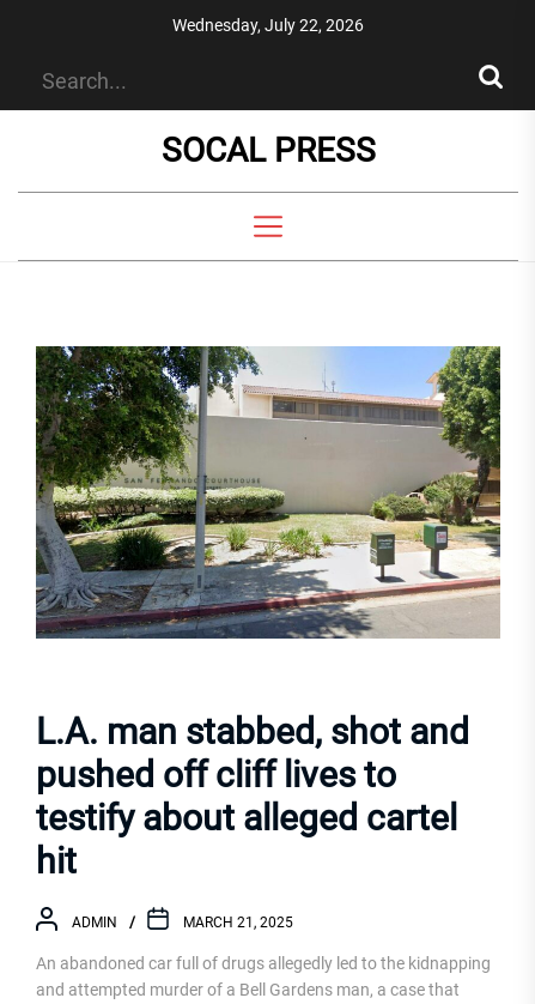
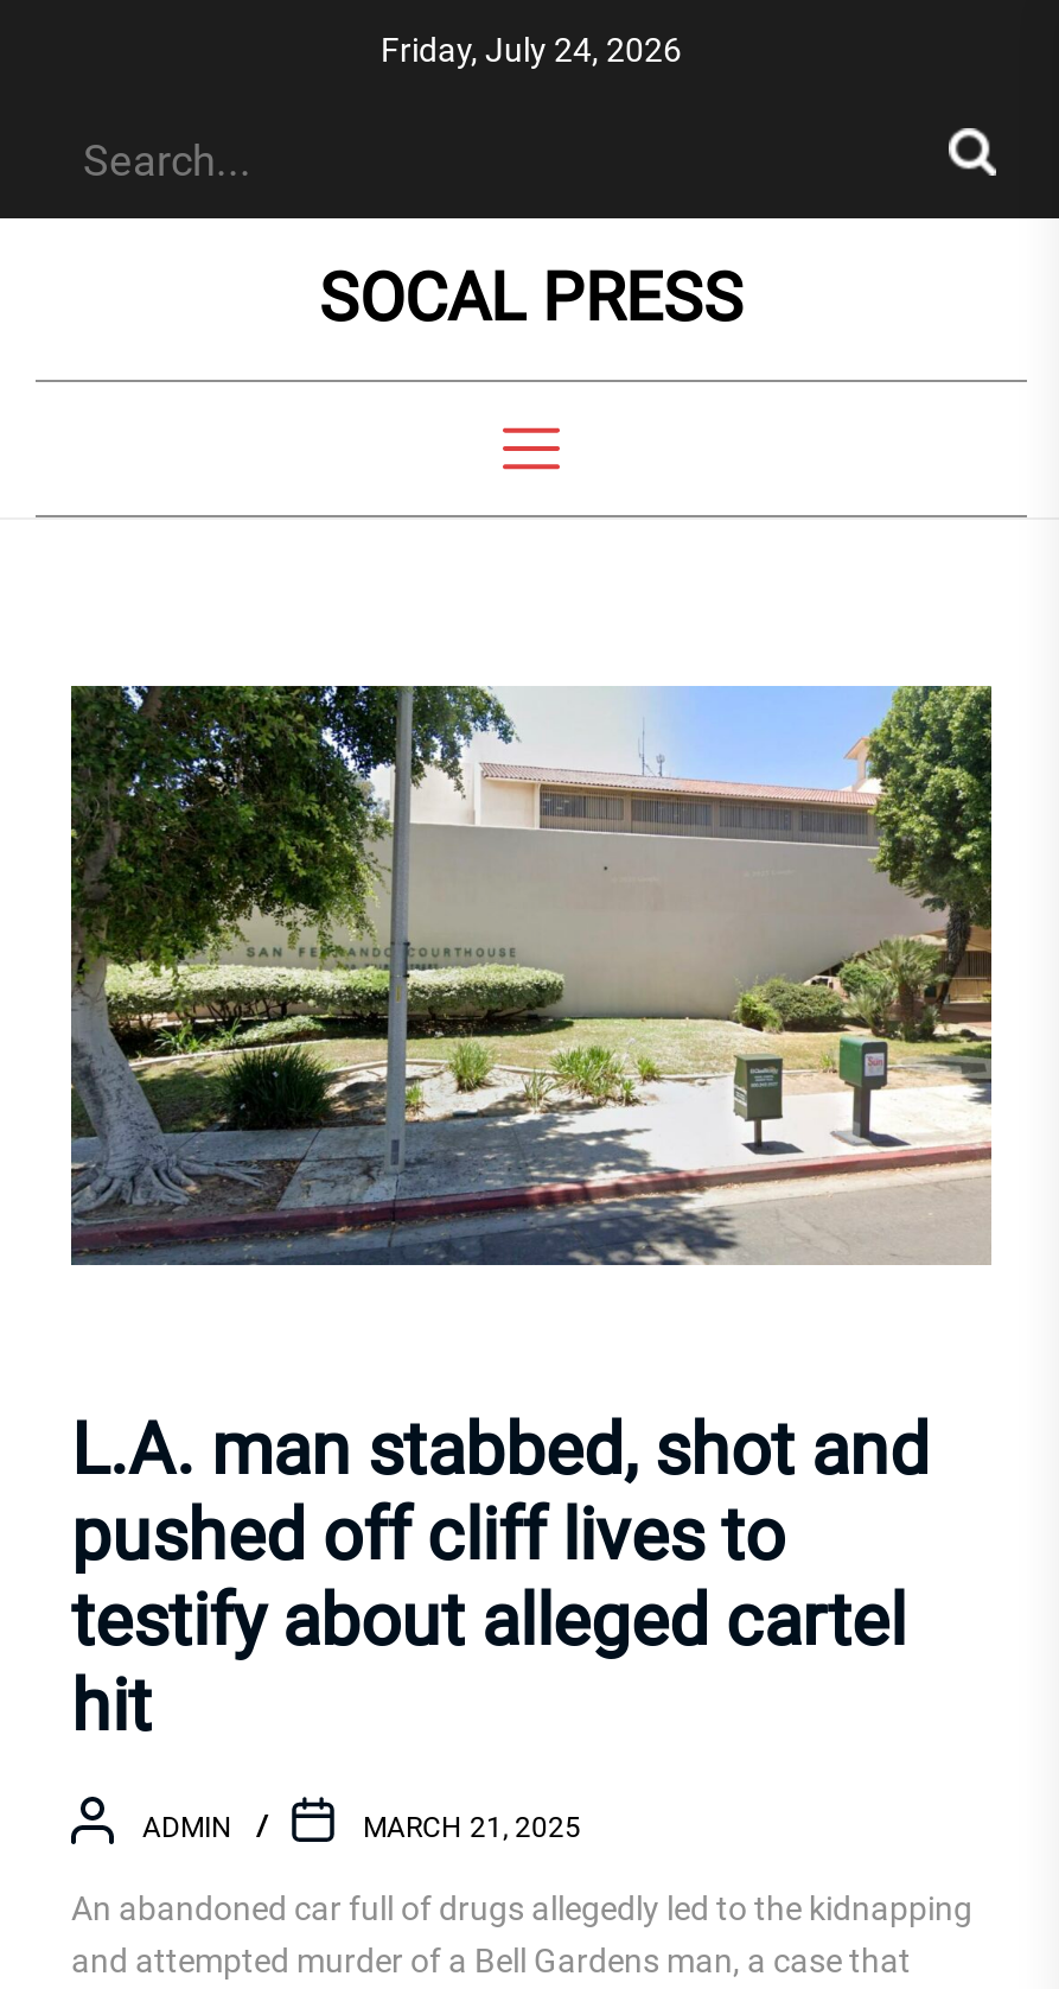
- Wednesday, July 22, 2026
+ Friday, July 24, 2026
